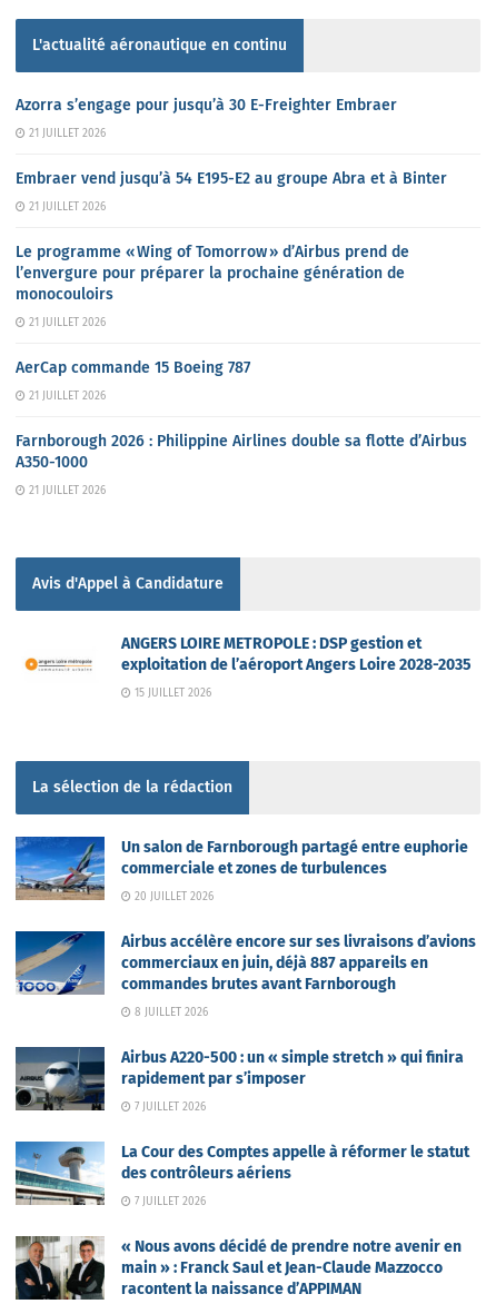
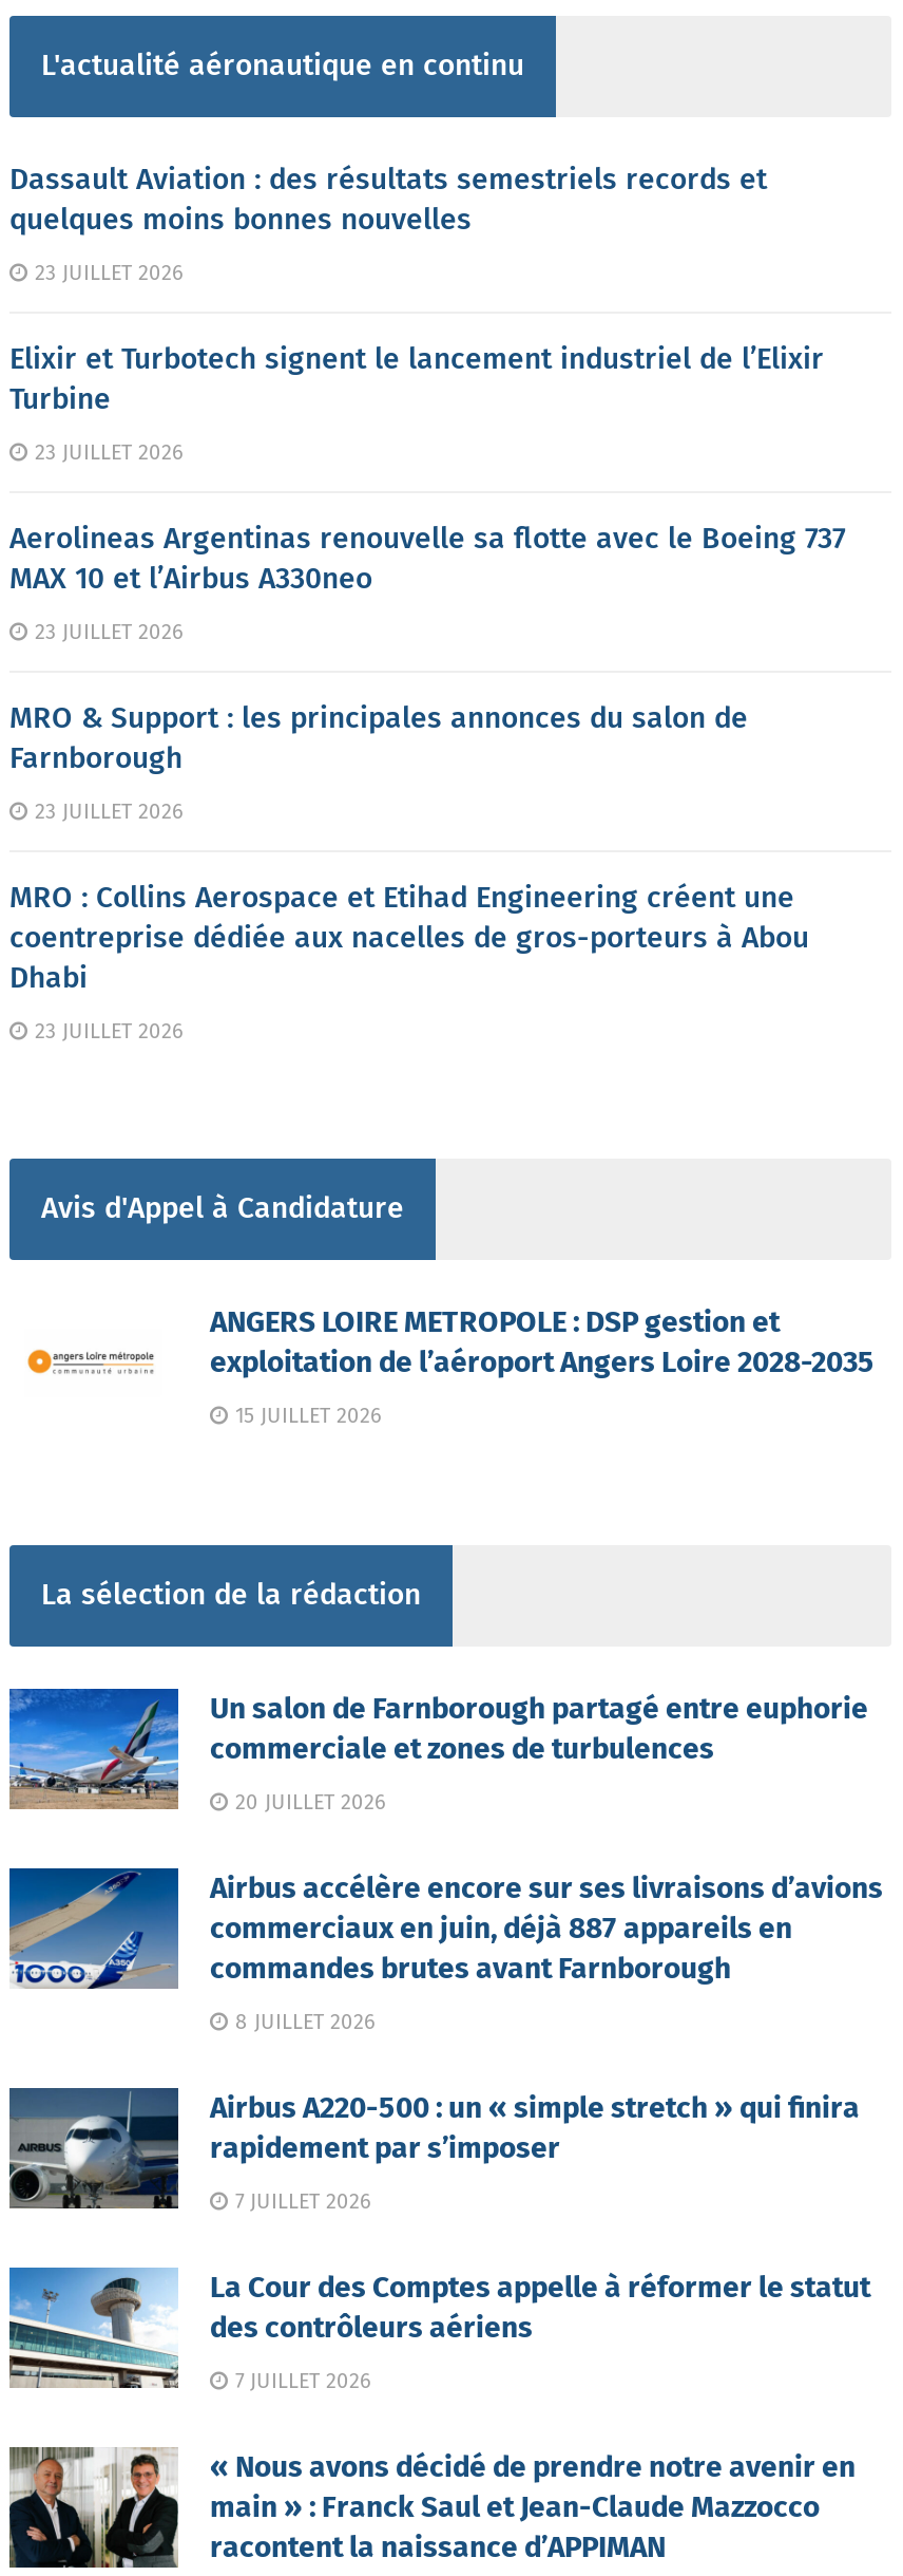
- Azorra s’engage pour jusqu’à 30 E-Freighter Embraer
+ Dassault Aviation : des résultats semestriels records et
+ quelques moins bonnes nouvelles

- 21 JUILLET 2026
+ 23 JUILLET 2026

- Embraer vend jusqu’à 54 E195-E2 au groupe Abra et à Binter
+ Elixir et Turbotech signent le lancement industriel de l’Elixir
+ Turbine

- 21 JUILLET 2026
+ 23 JUILLET 2026

- Le programme « Wing of Tomorrow » d’Airbus prend de
- l’envergure pour préparer la prochaine génération de
- monocouloirs
+ Aerolineas Argentinas renouvelle sa flotte avec le Boeing 737
+ MAX 10 et l’Airbus A330neo

- 21 JUILLET 2026
+ 23 JUILLET 2026

- AerCap commande 15 Boeing 787
+ MRO & Support : les principales annonces du salon de
+ Farnborough

- 21 JUILLET 2026
+ 23 JUILLET 2026

- Farnborough 2026 : Philippine Airlines double sa flotte d’Airbus
- A350-1000
+ MRO : Collins Aerospace et Etihad Engineering créent une
+ coentreprise dédiée aux nacelles de gros-porteurs à Abou
+ Dhabi

- 21 JUILLET 2026
+ 23 JUILLET 2026
